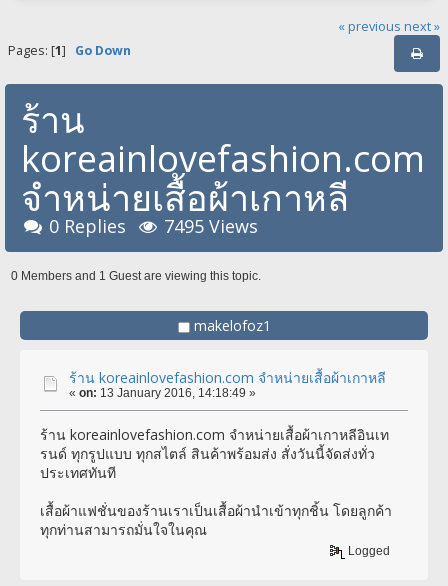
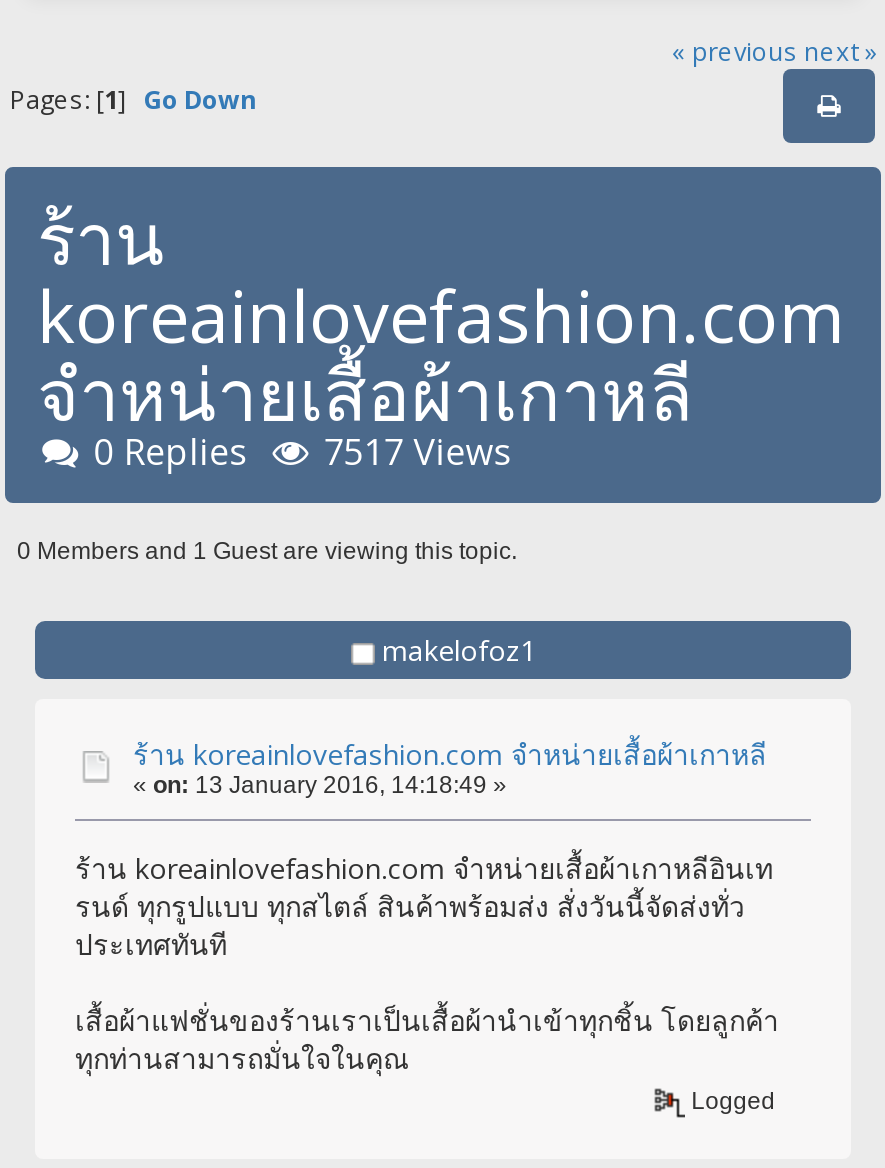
- 0 Replies 7495 Views
+ 0 Replies 7517 Views
